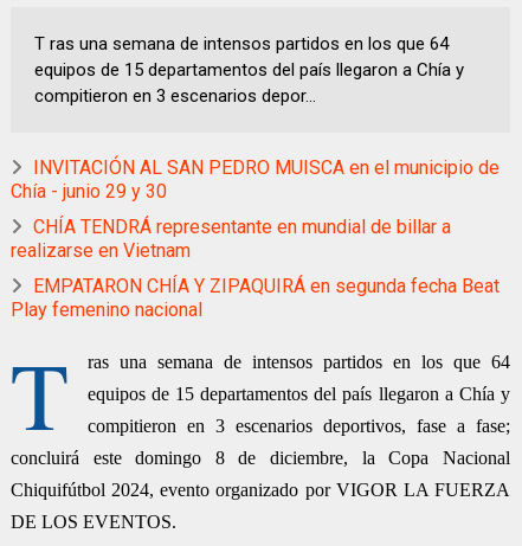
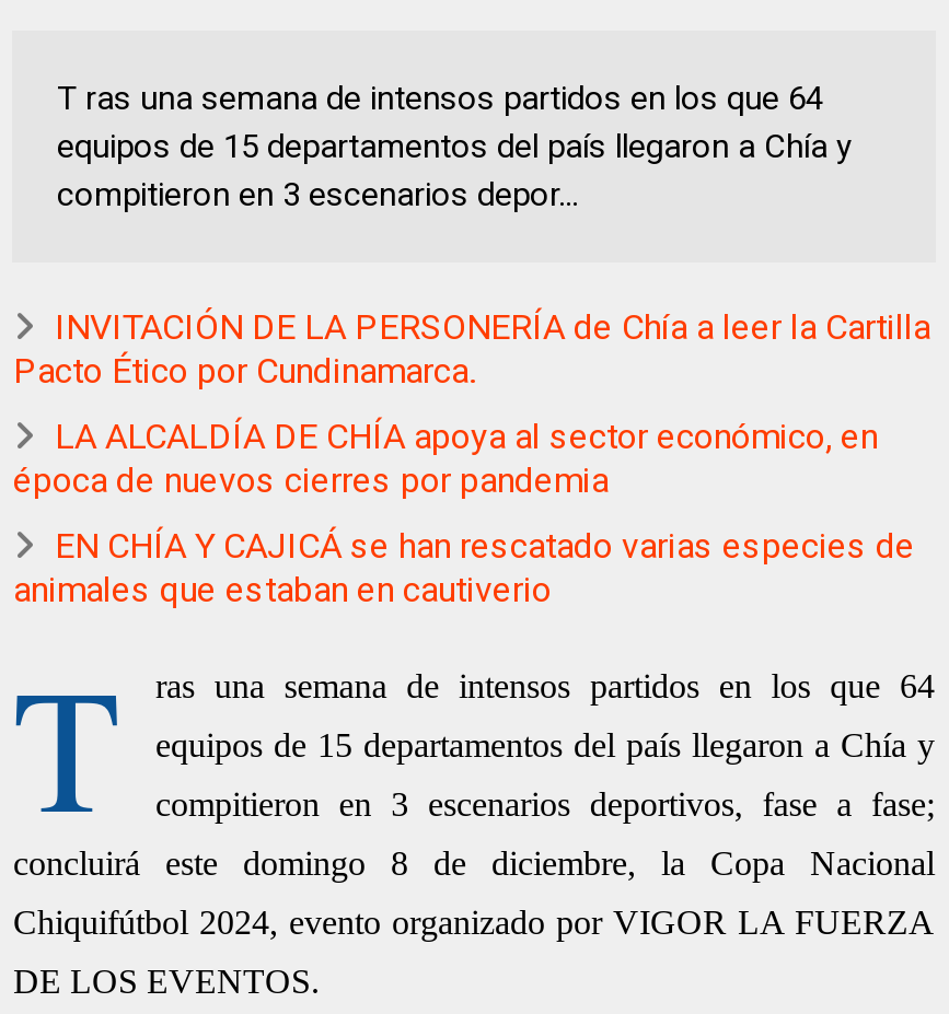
- INVITACIÓN AL SAN PEDRO MUISCA en el municipio de
- Chía - junio 29 y 30
+ INVITACIÓN DE LA PERSONERÍA de Chía a leer la Cartilla
+ Pacto Ético por Cundinamarca.

- CHÍA TENDRÁ representante en mundial de billar a
- realizarse en Vietnam
+ LA ALCALDÍA DE CHÍA apoya al sector económico, en
+ época de nuevos cierres por pandemia

- EMPATARON CHÍA Y ZIPAQUIRÁ en segunda fecha Beat
- Play femenino nacional
+ EN CHÍA Y CAJICÁ se han rescatado varias especies de
+ animales que estaban en cautiverio
